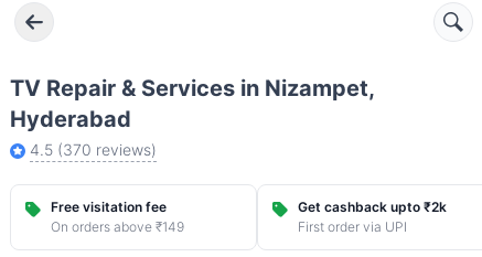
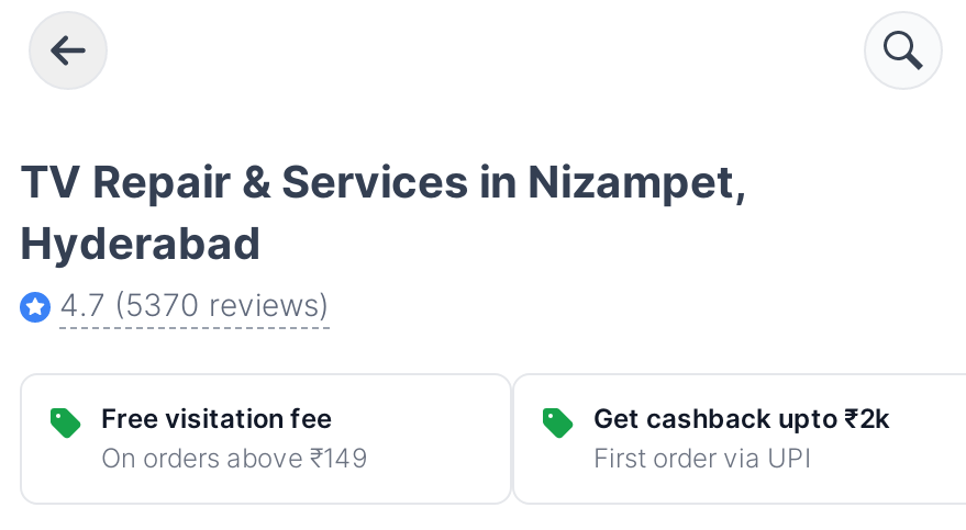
- 4.5 (370 reviews)
+ 4.7 (5370 reviews)
